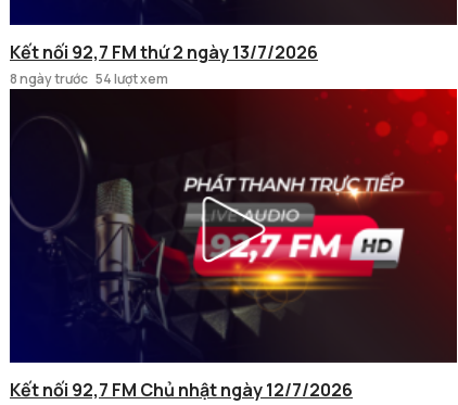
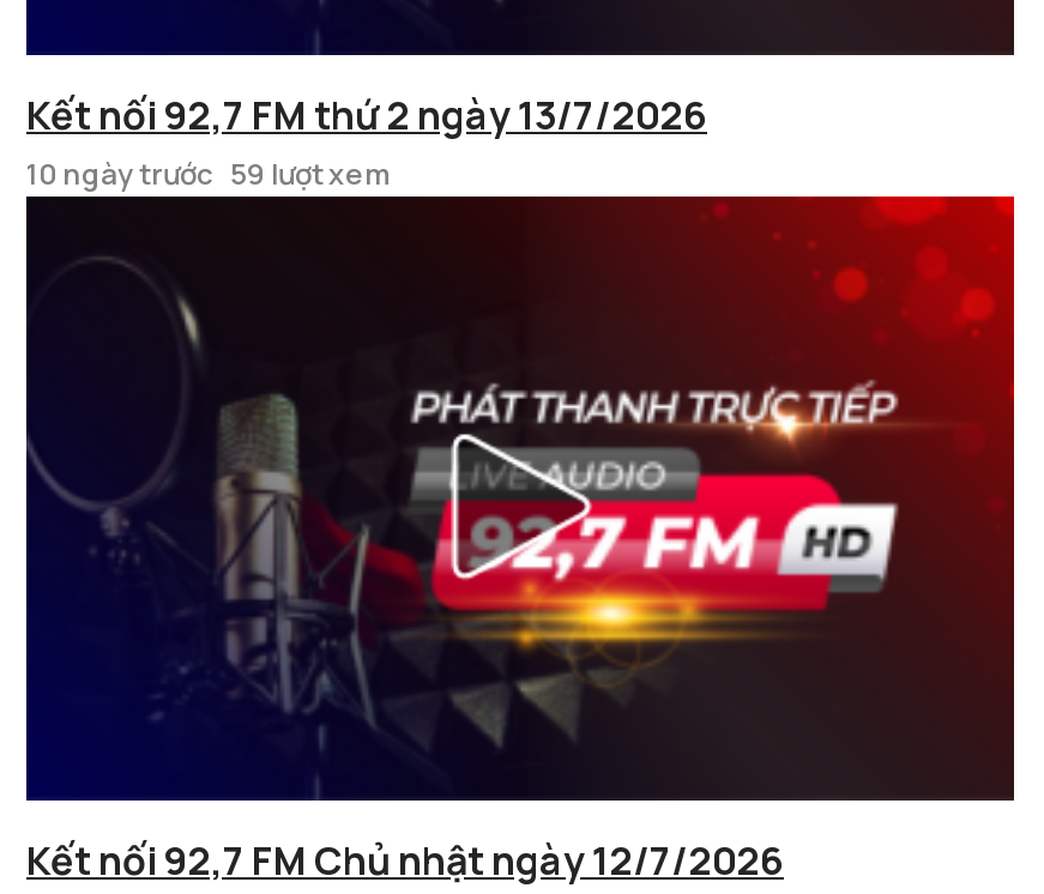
- 8 ngày trước 54 lượt xem
+ 10 ngày trước 59 lượt xem
